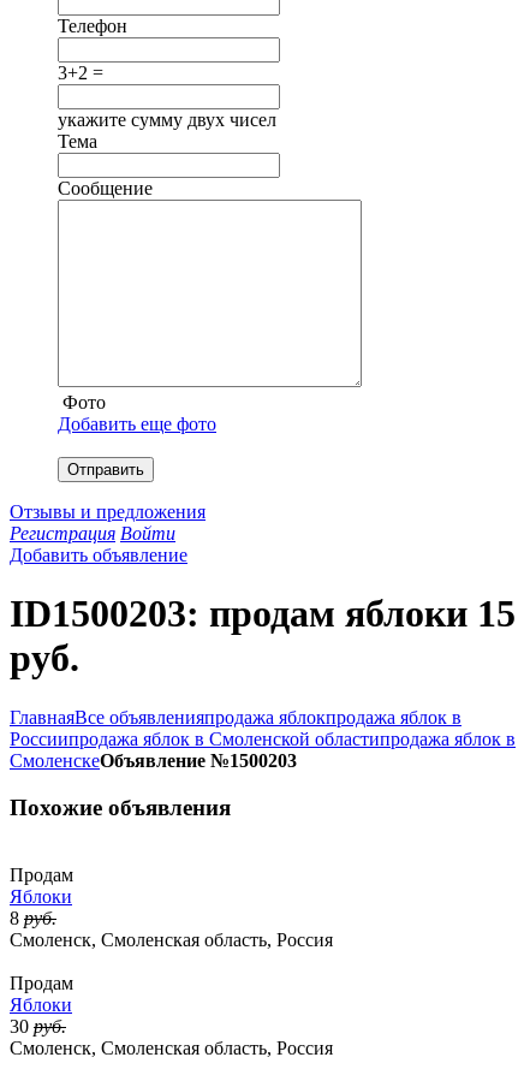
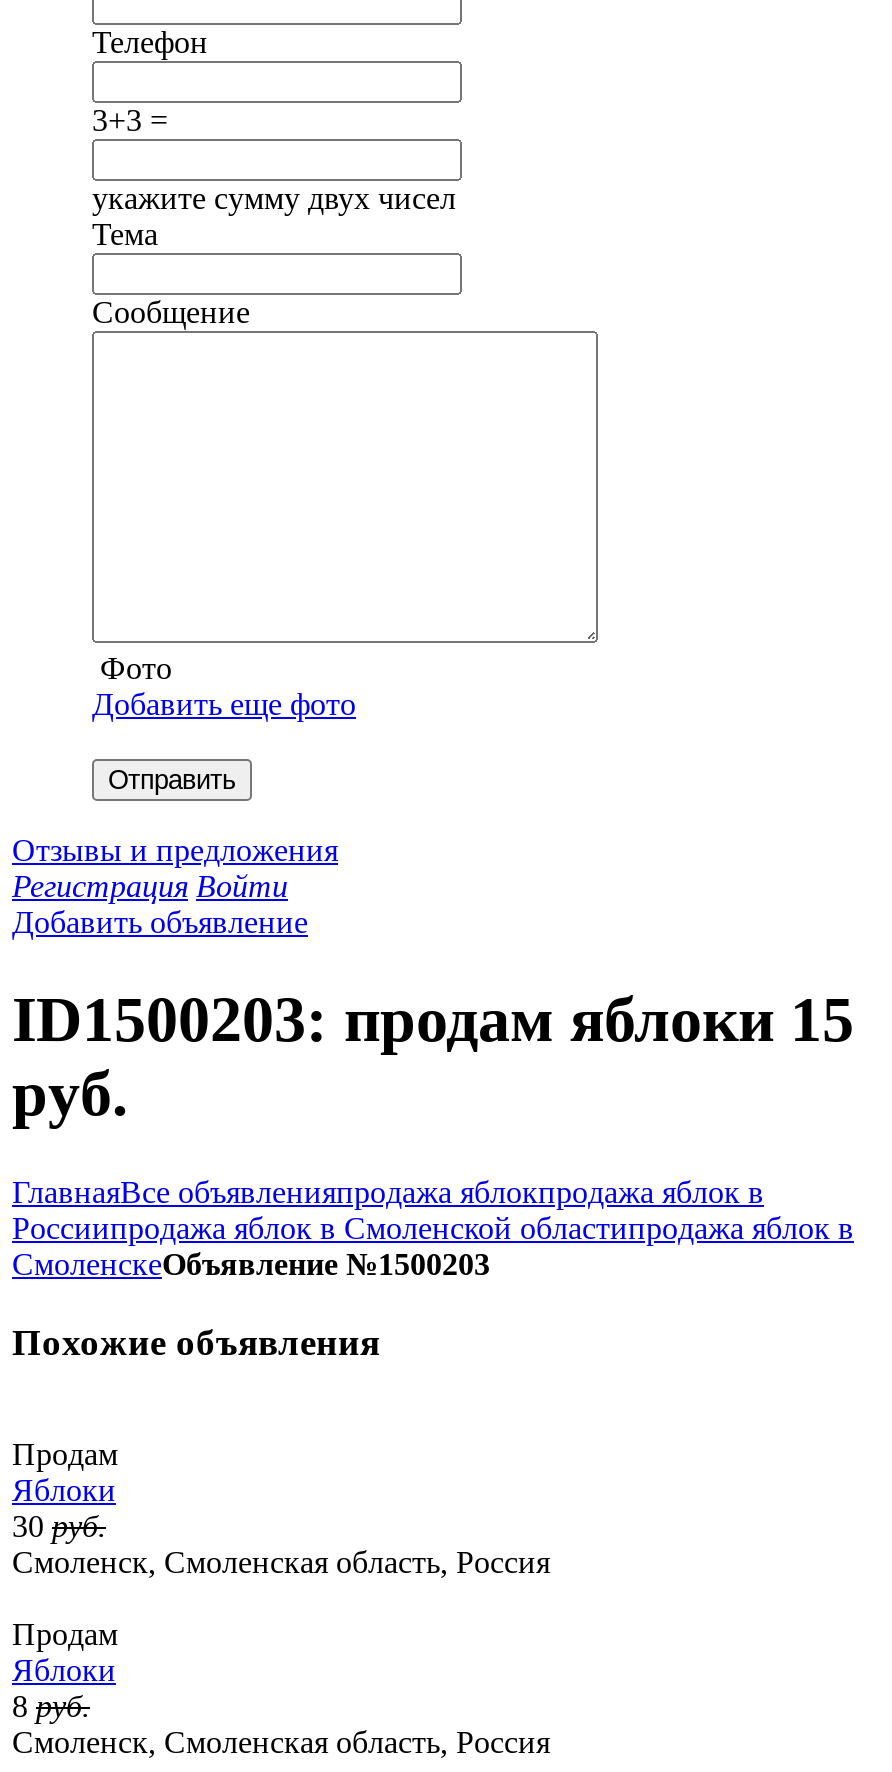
- 3+2 =
+ 3+3 =

- 8 руб.
+ 30 руб.

- 30 руб.
+ 8 руб.
